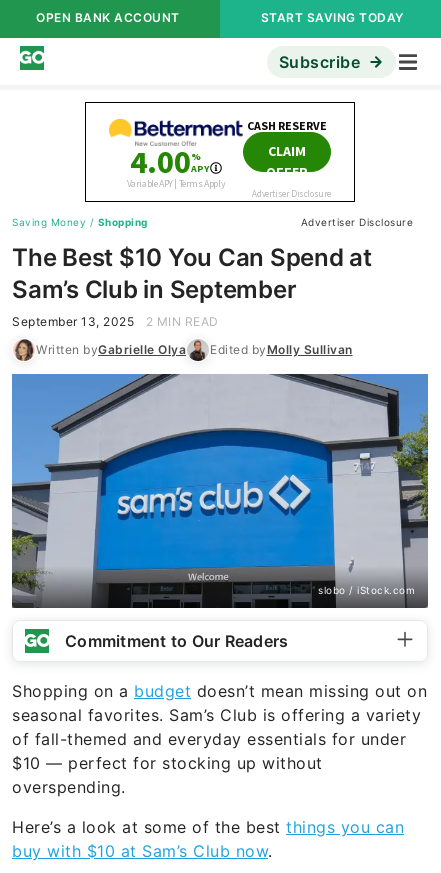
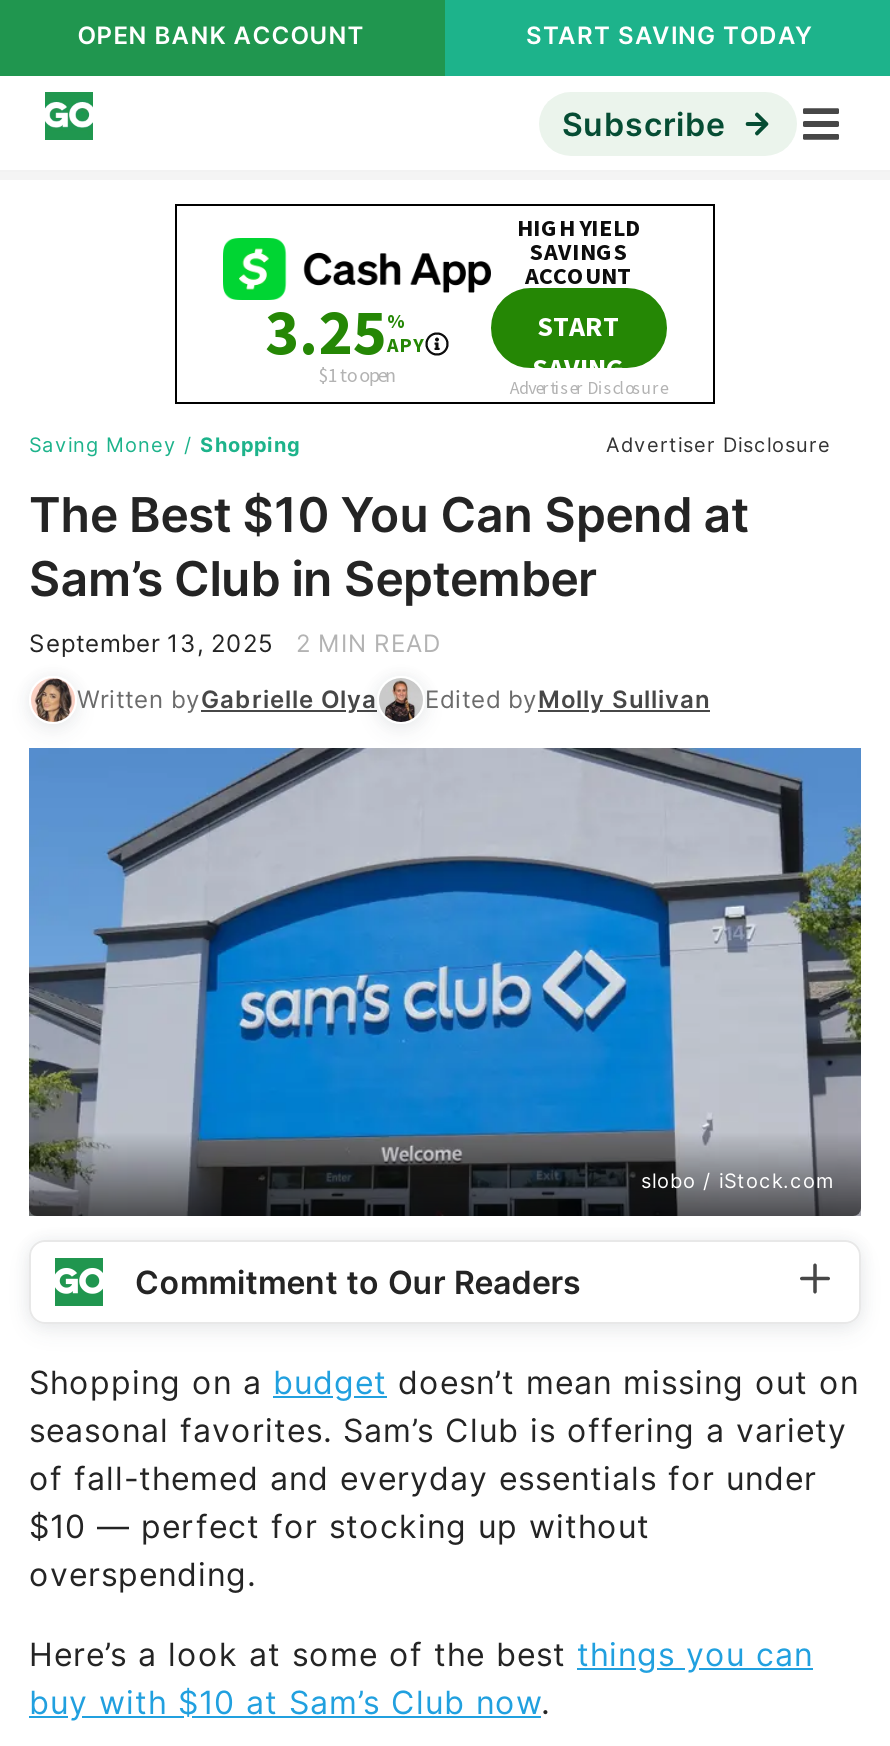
- [image]
+ [image]
